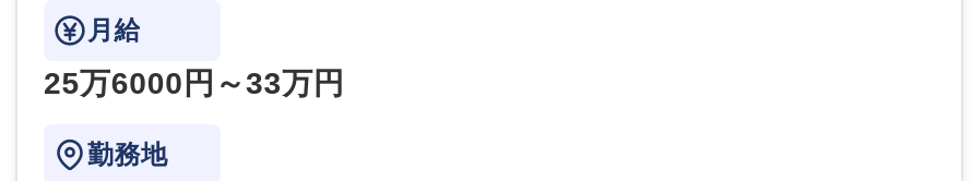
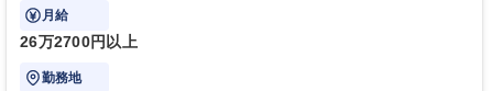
- 25万6000円～33万円
+ 26万2700円以上
